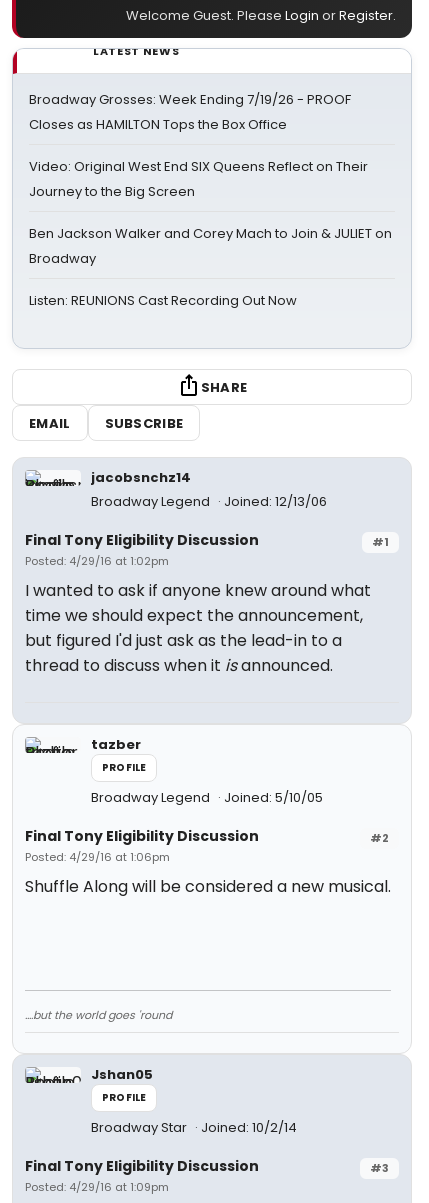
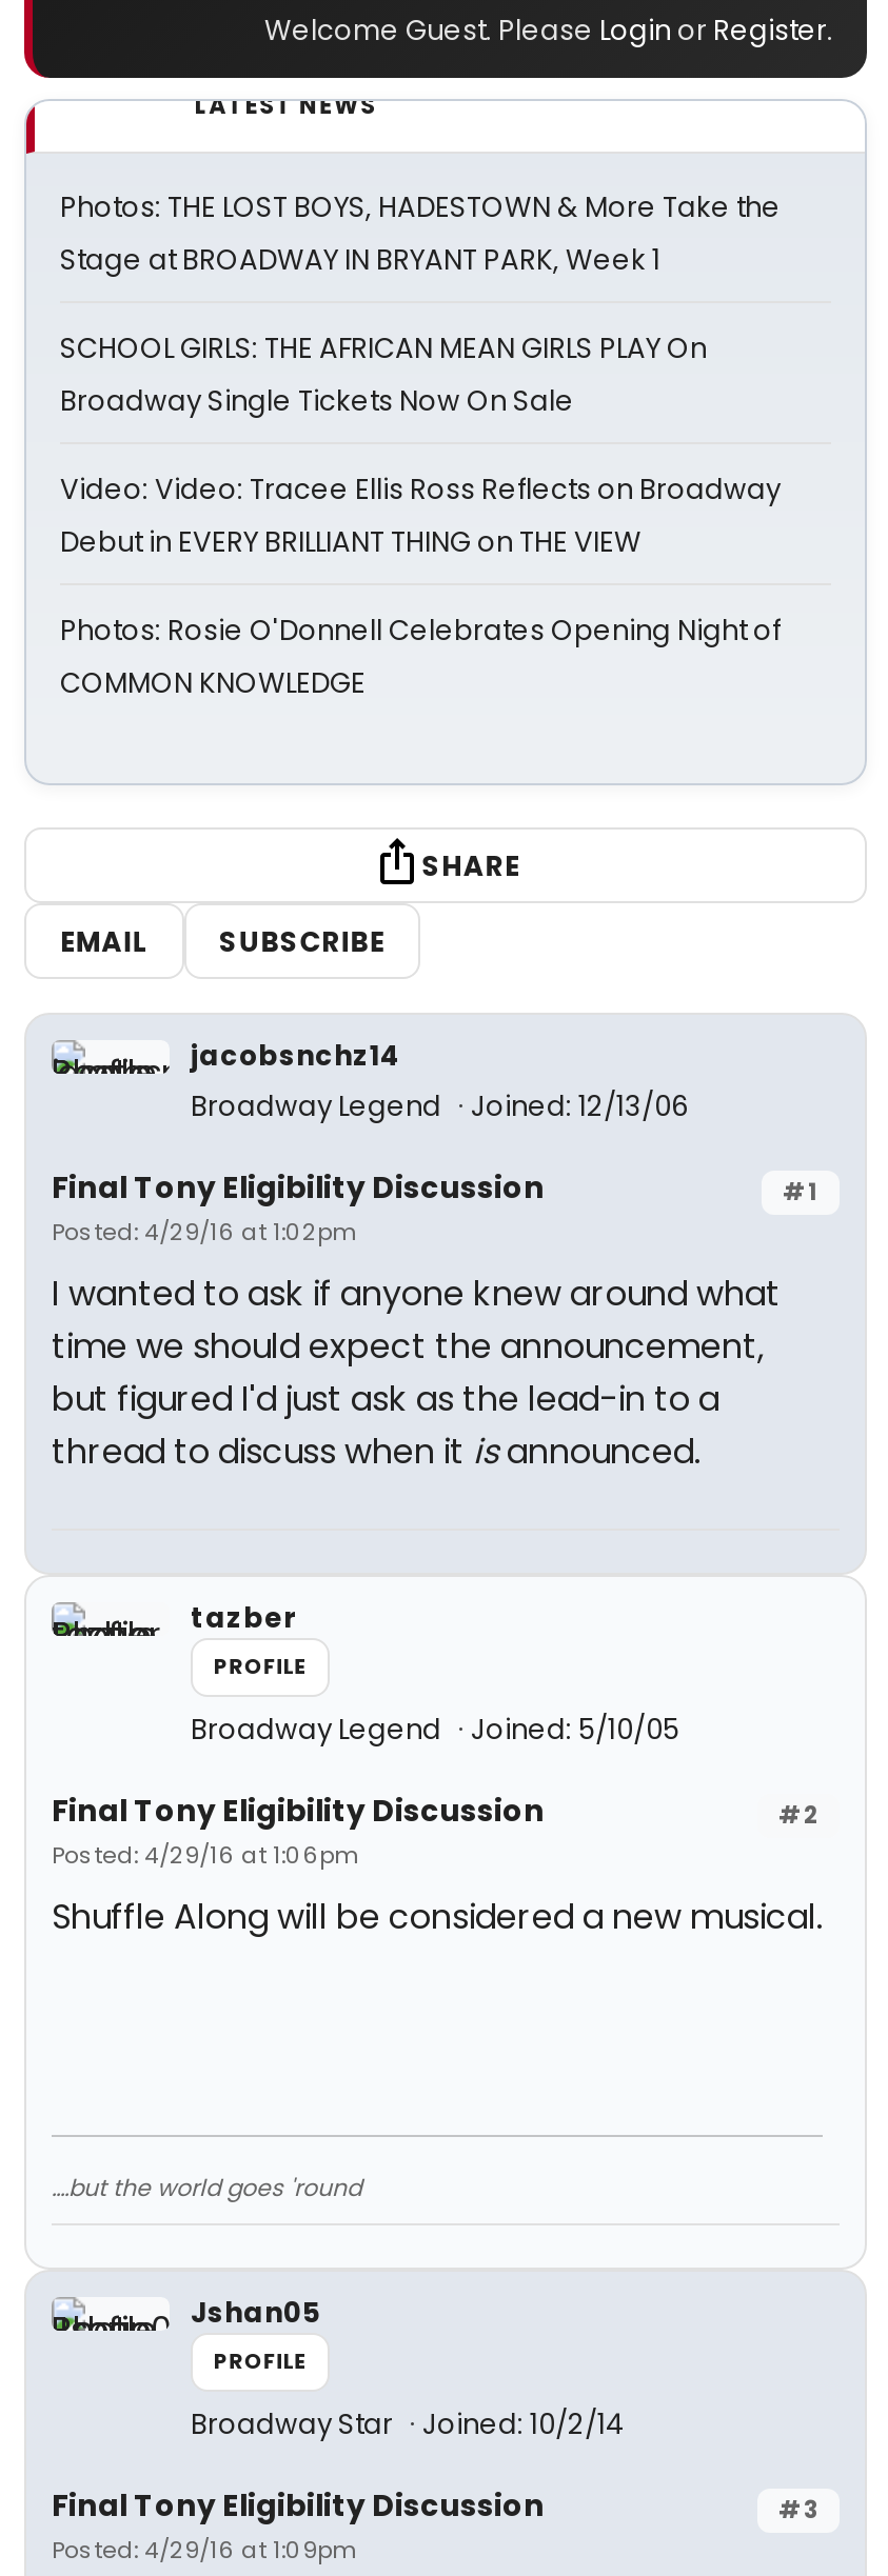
- Broadway Grosses: Week Ending 7/19/26 - PROOF
- Closes as HAMILTON Tops the Box Office
+ Photos: THE LOST BOYS, HADESTOWN & More Take the
+ Stage at BROADWAY IN BRYANT PARK, Week 1

- Video: Original West End SIX Queens Reflect on Their
- Journey to the Big Screen
+ SCHOOL GIRLS: THE AFRICAN MEAN GIRLS PLAY On
+ Broadway Single Tickets Now On Sale

- Ben Jackson Walker and Corey Mach to Join & JULIET on
- Broadway
+ Video: Video: Tracee Ellis Ross Reflects on Broadway
+ Debut in EVERY BRILLIANT THING on THE VIEW

- Listen: REUNIONS Cast Recording Out Now
+ Photos: Rosie O'Donnell Celebrates Opening Night of
+ COMMON KNOWLEDGE
